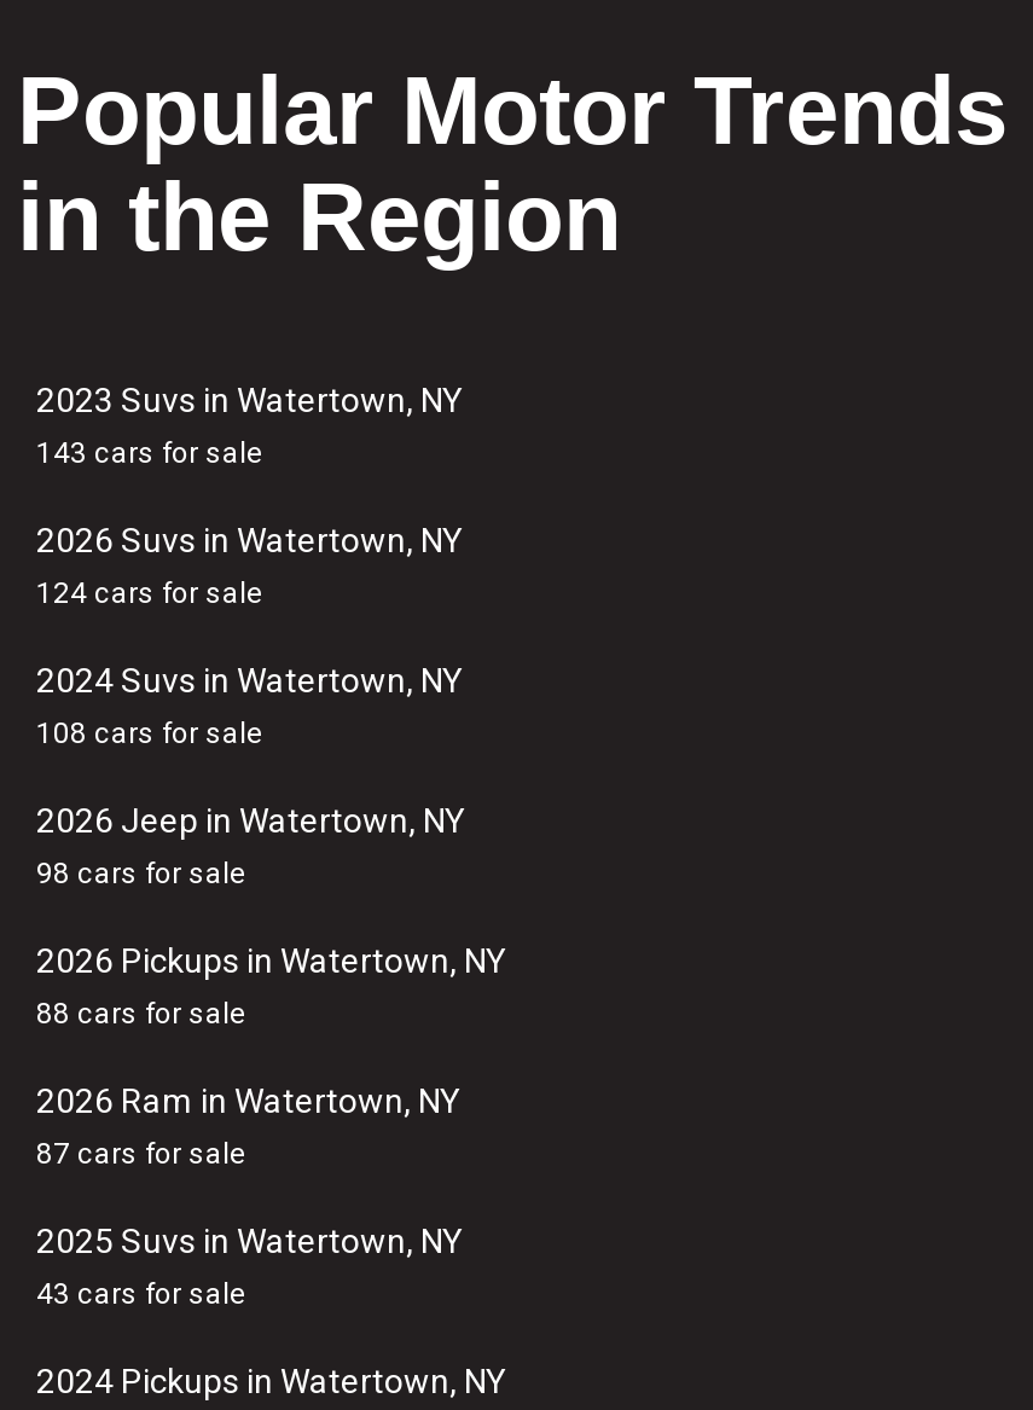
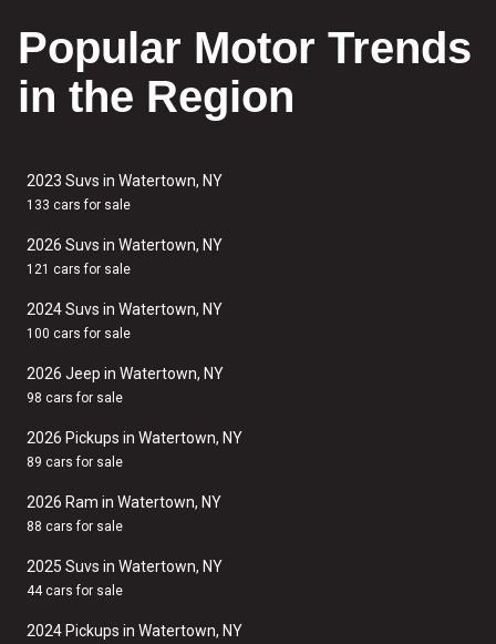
- 143 cars for sale
+ 133 cars for sale

- 124 cars for sale
+ 121 cars for sale

- 108 cars for sale
+ 100 cars for sale

- 88 cars for sale
+ 89 cars for sale

- 87 cars for sale
+ 88 cars for sale

- 43 cars for sale
+ 44 cars for sale
